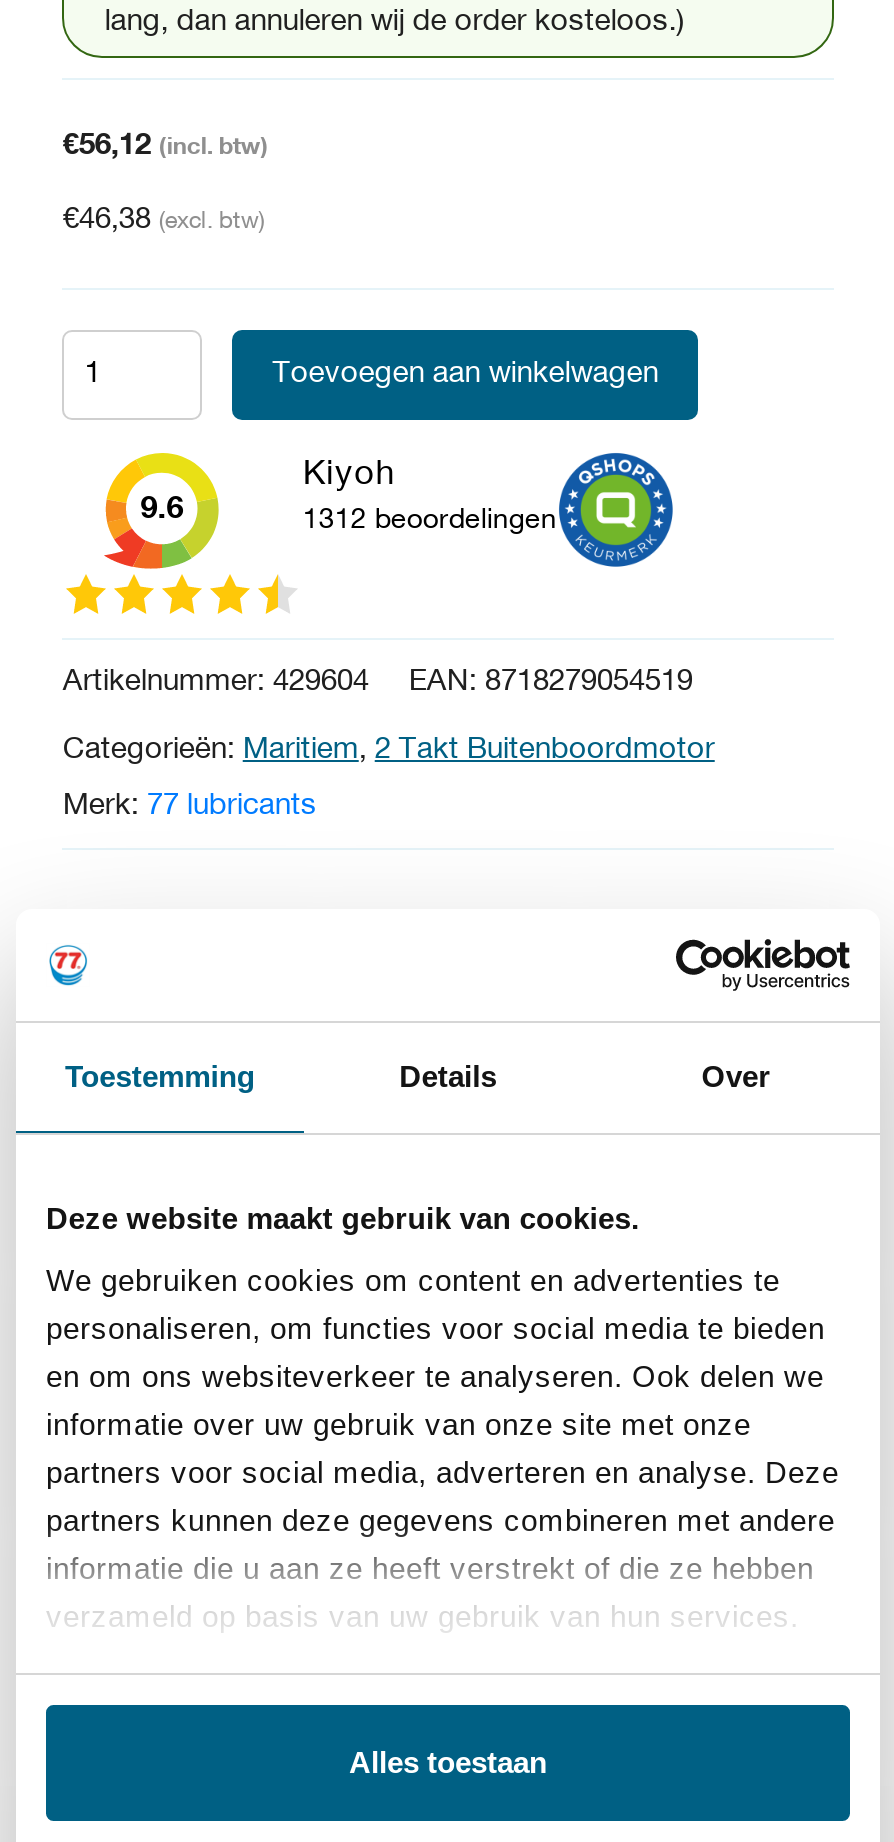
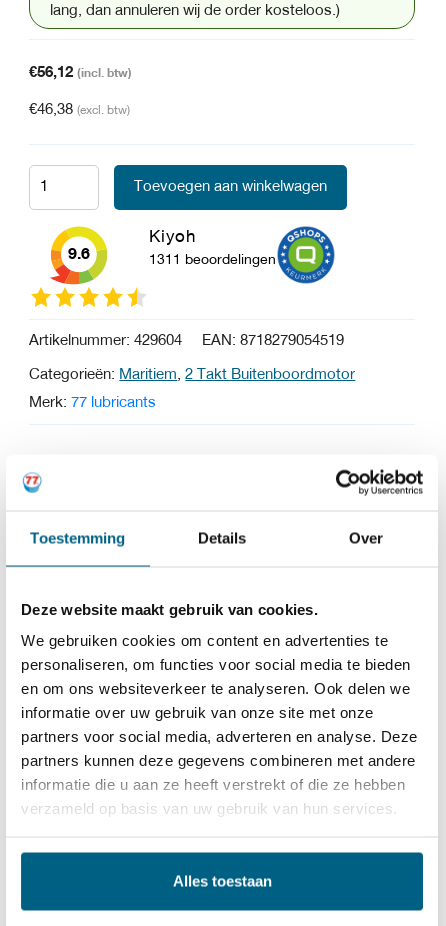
- 1312 beoordelingen
+ 1311 beoordelingen
